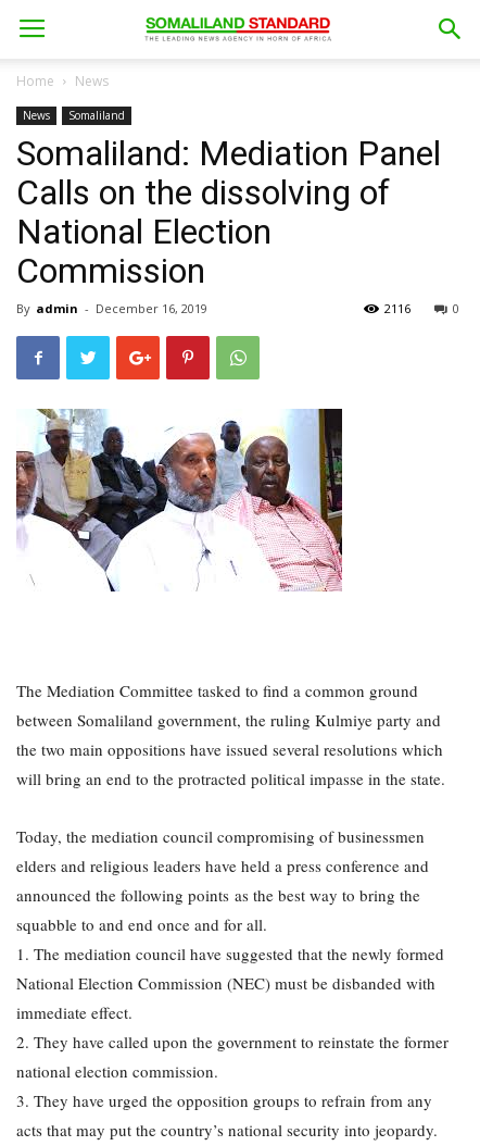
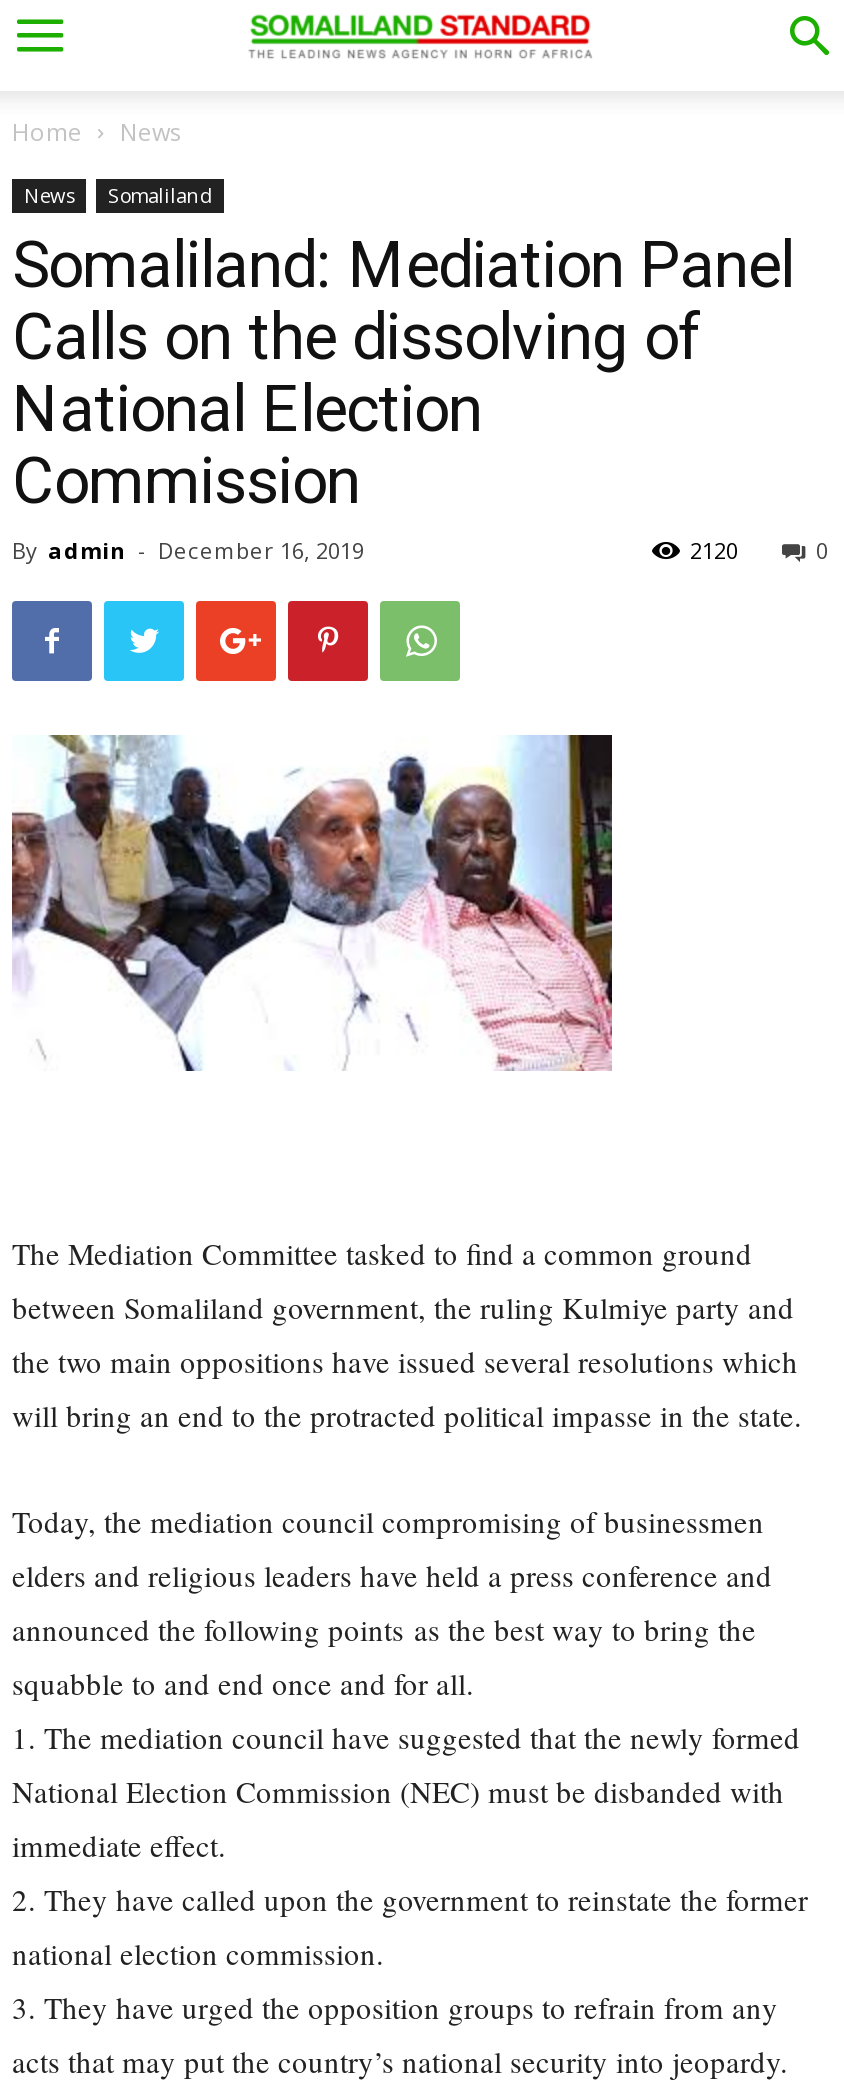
- 2116
+ 2120
